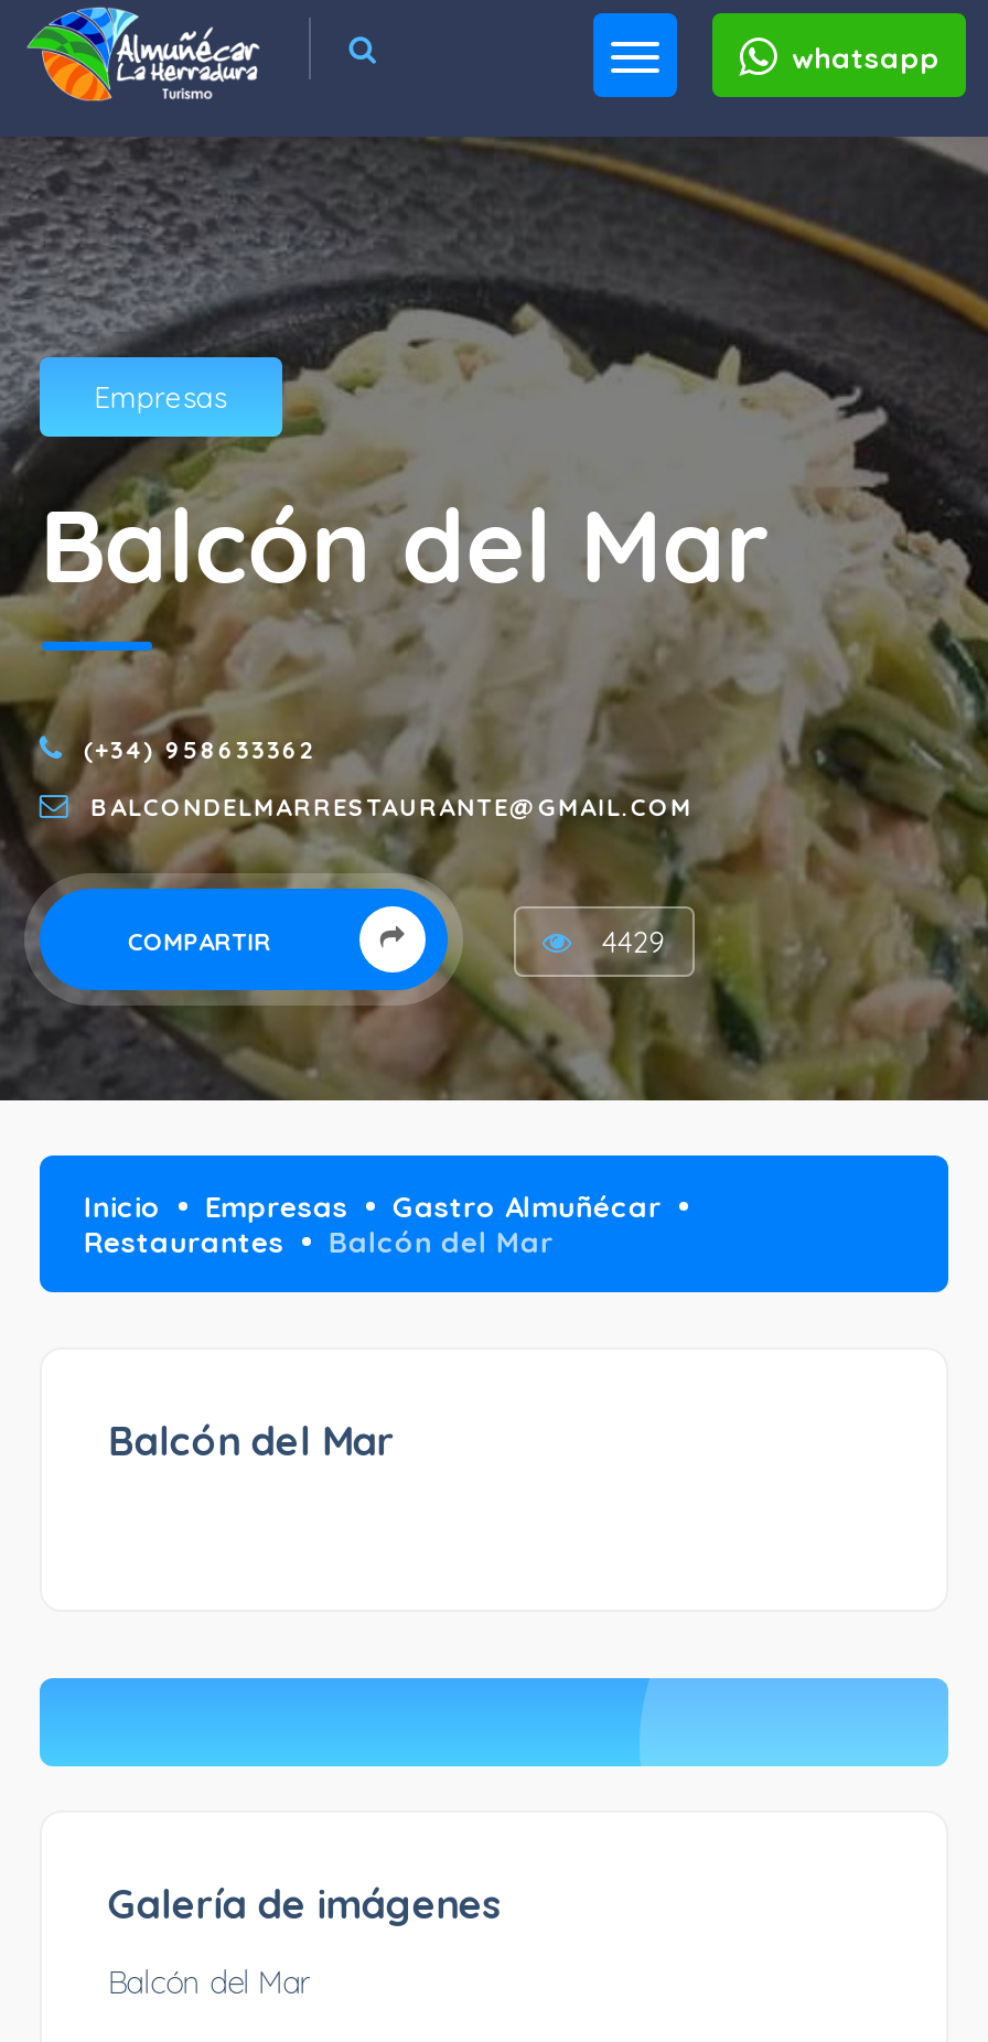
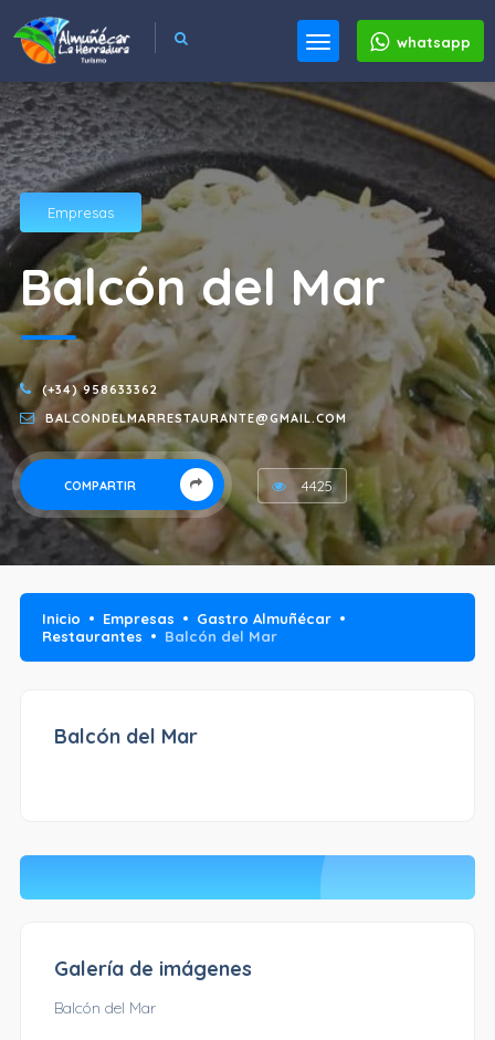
- 4429
+ 4425
